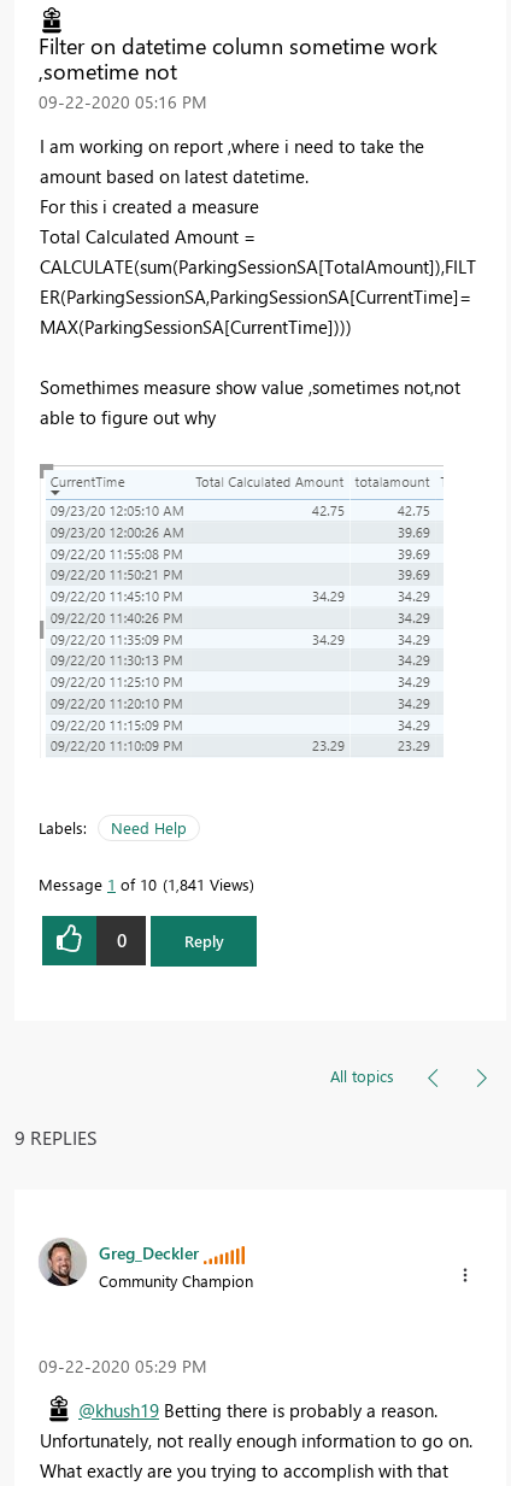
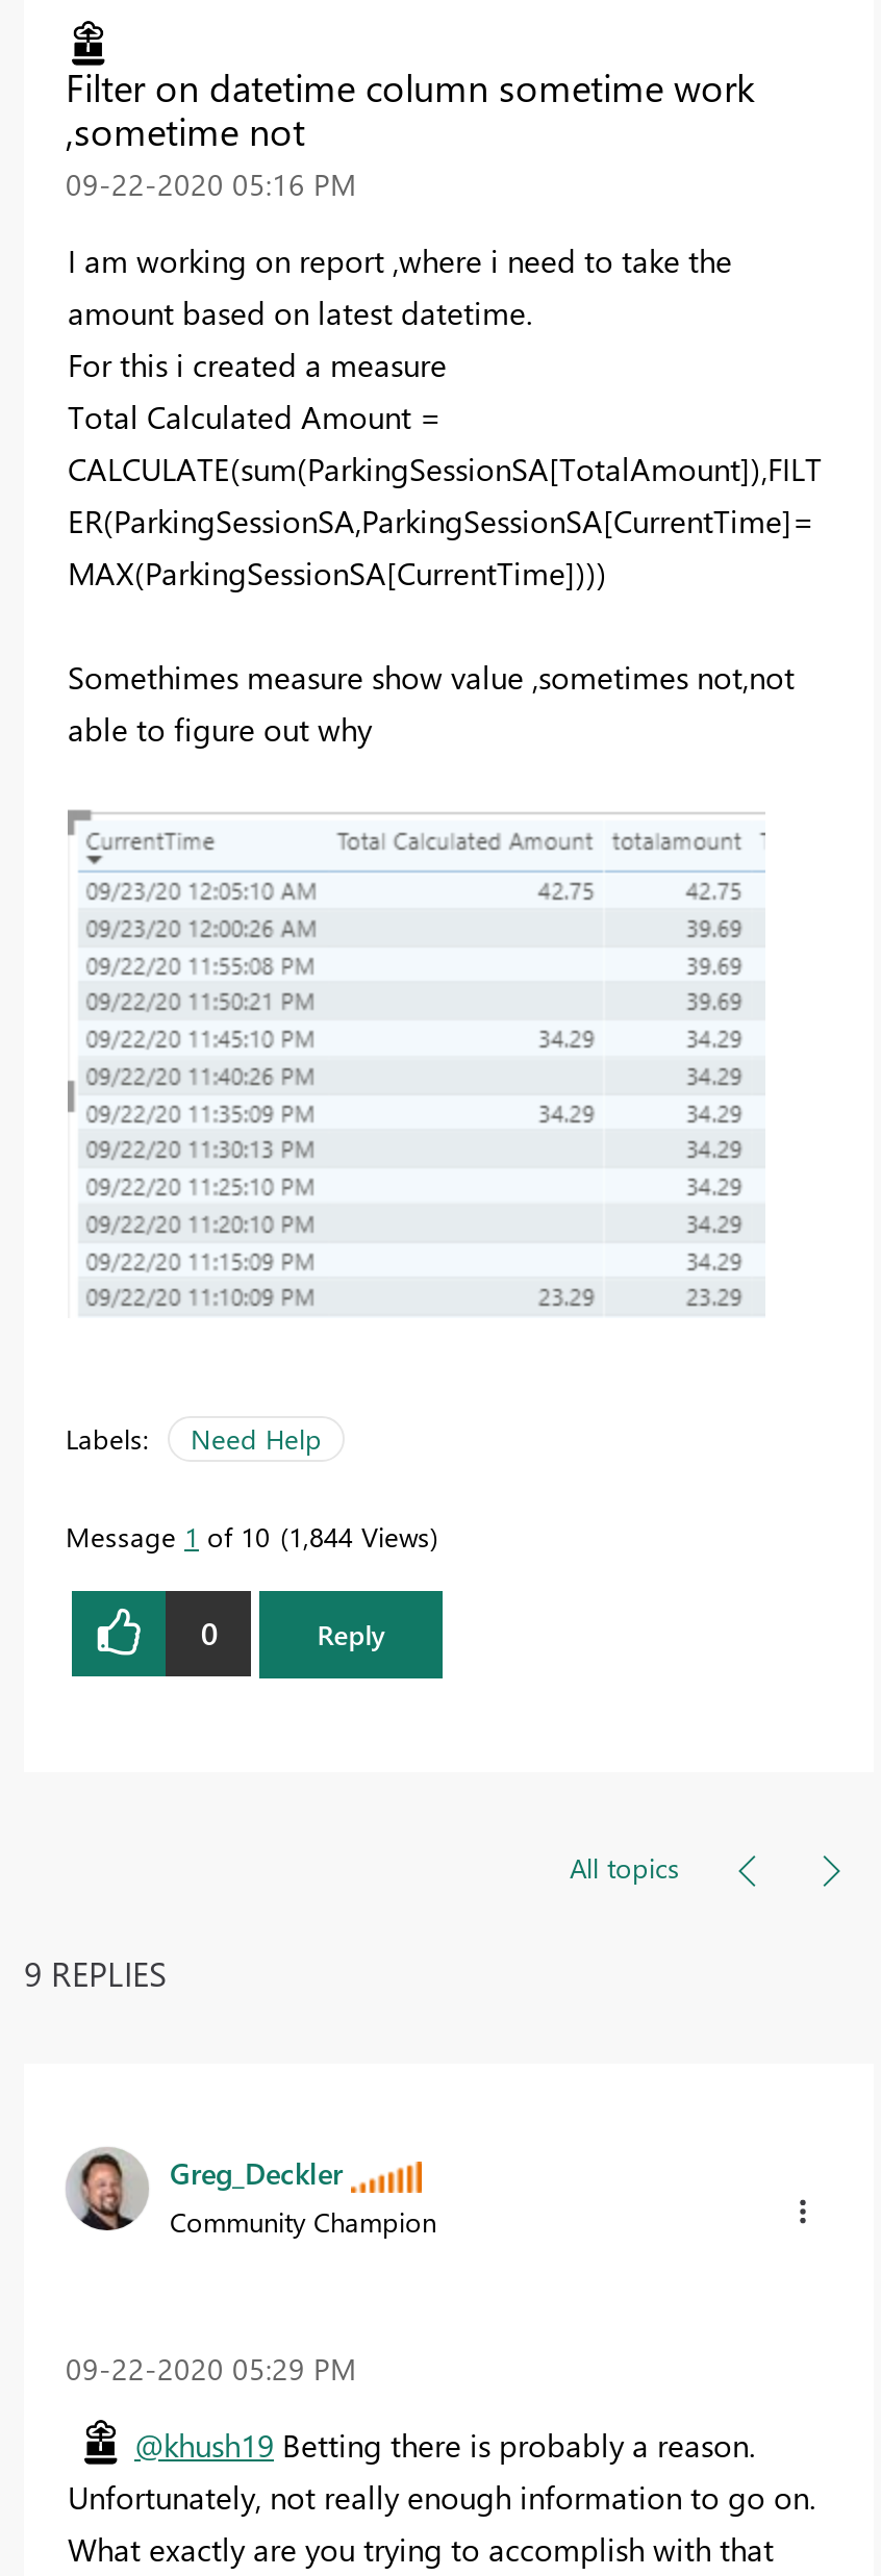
- Message 1 of 10 1,841 Views
+ Message 1 of 10 1,844 Views
